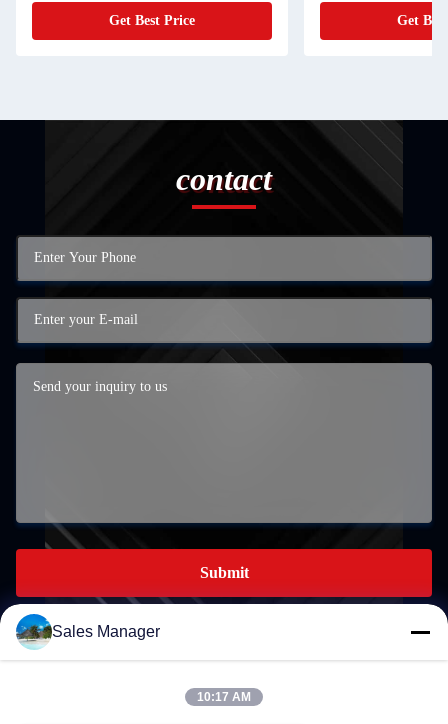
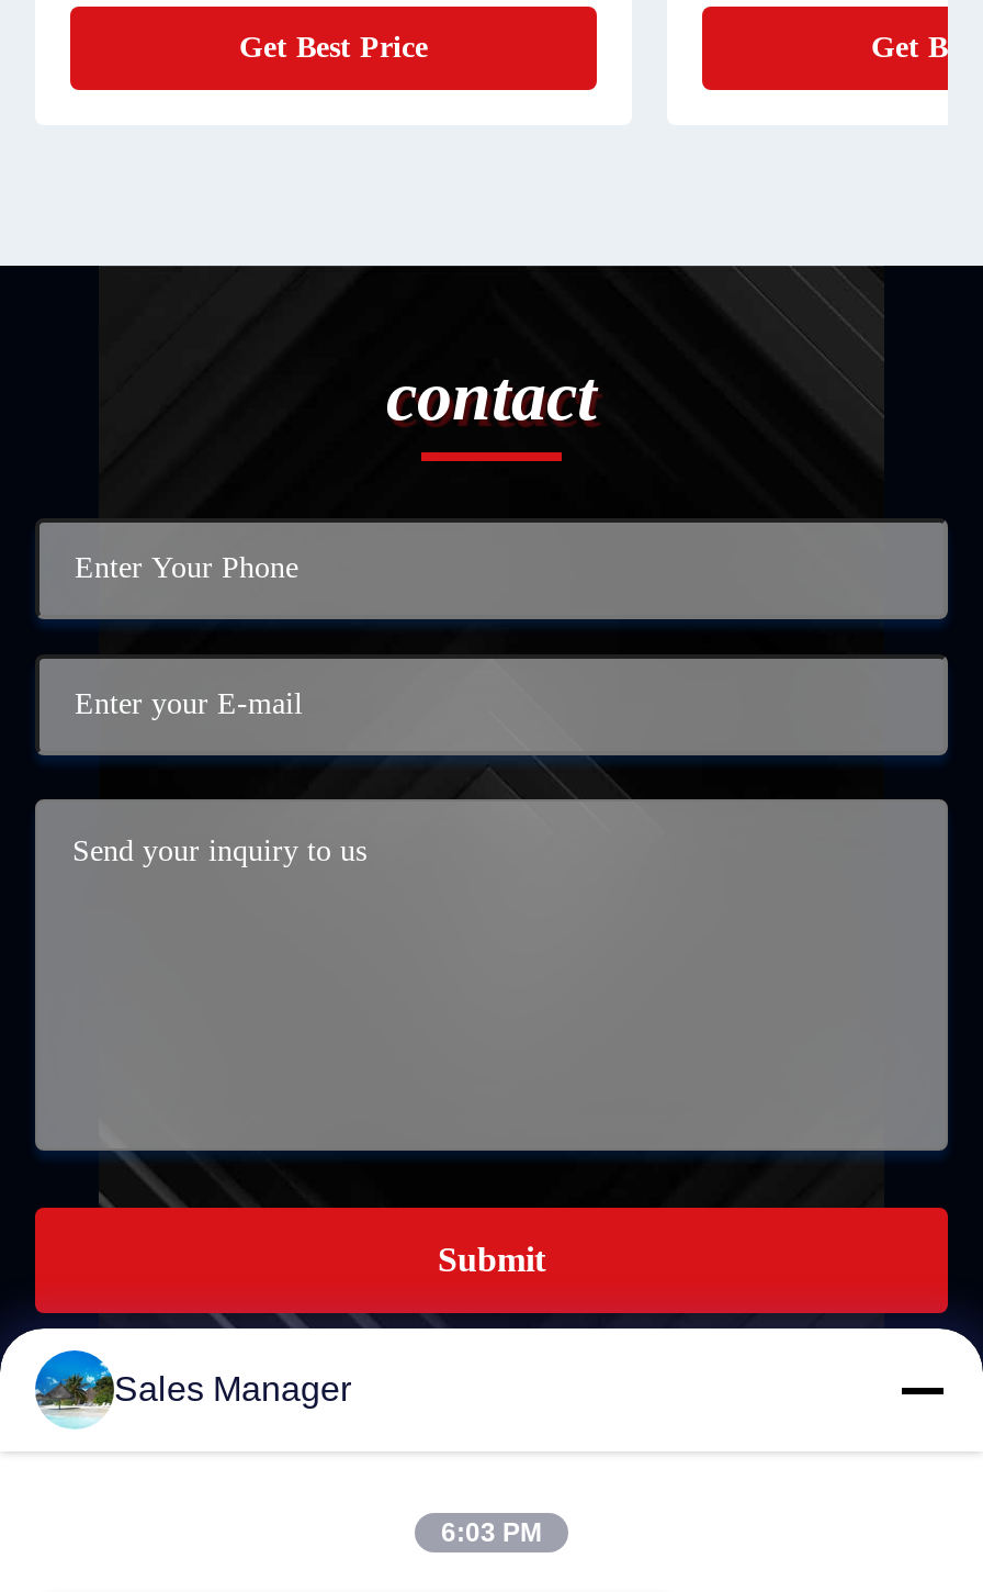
- 10:17 AM
+ 6:03 PM
